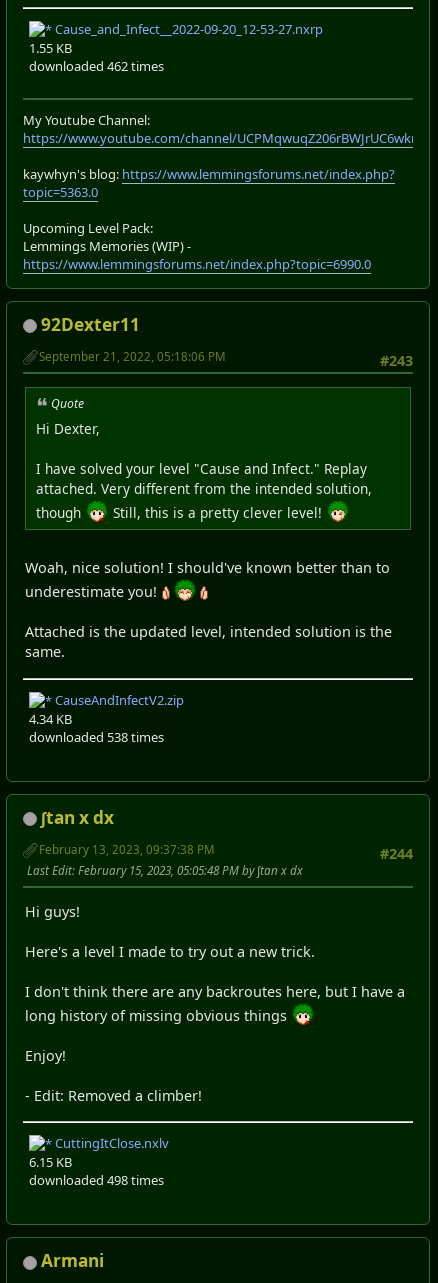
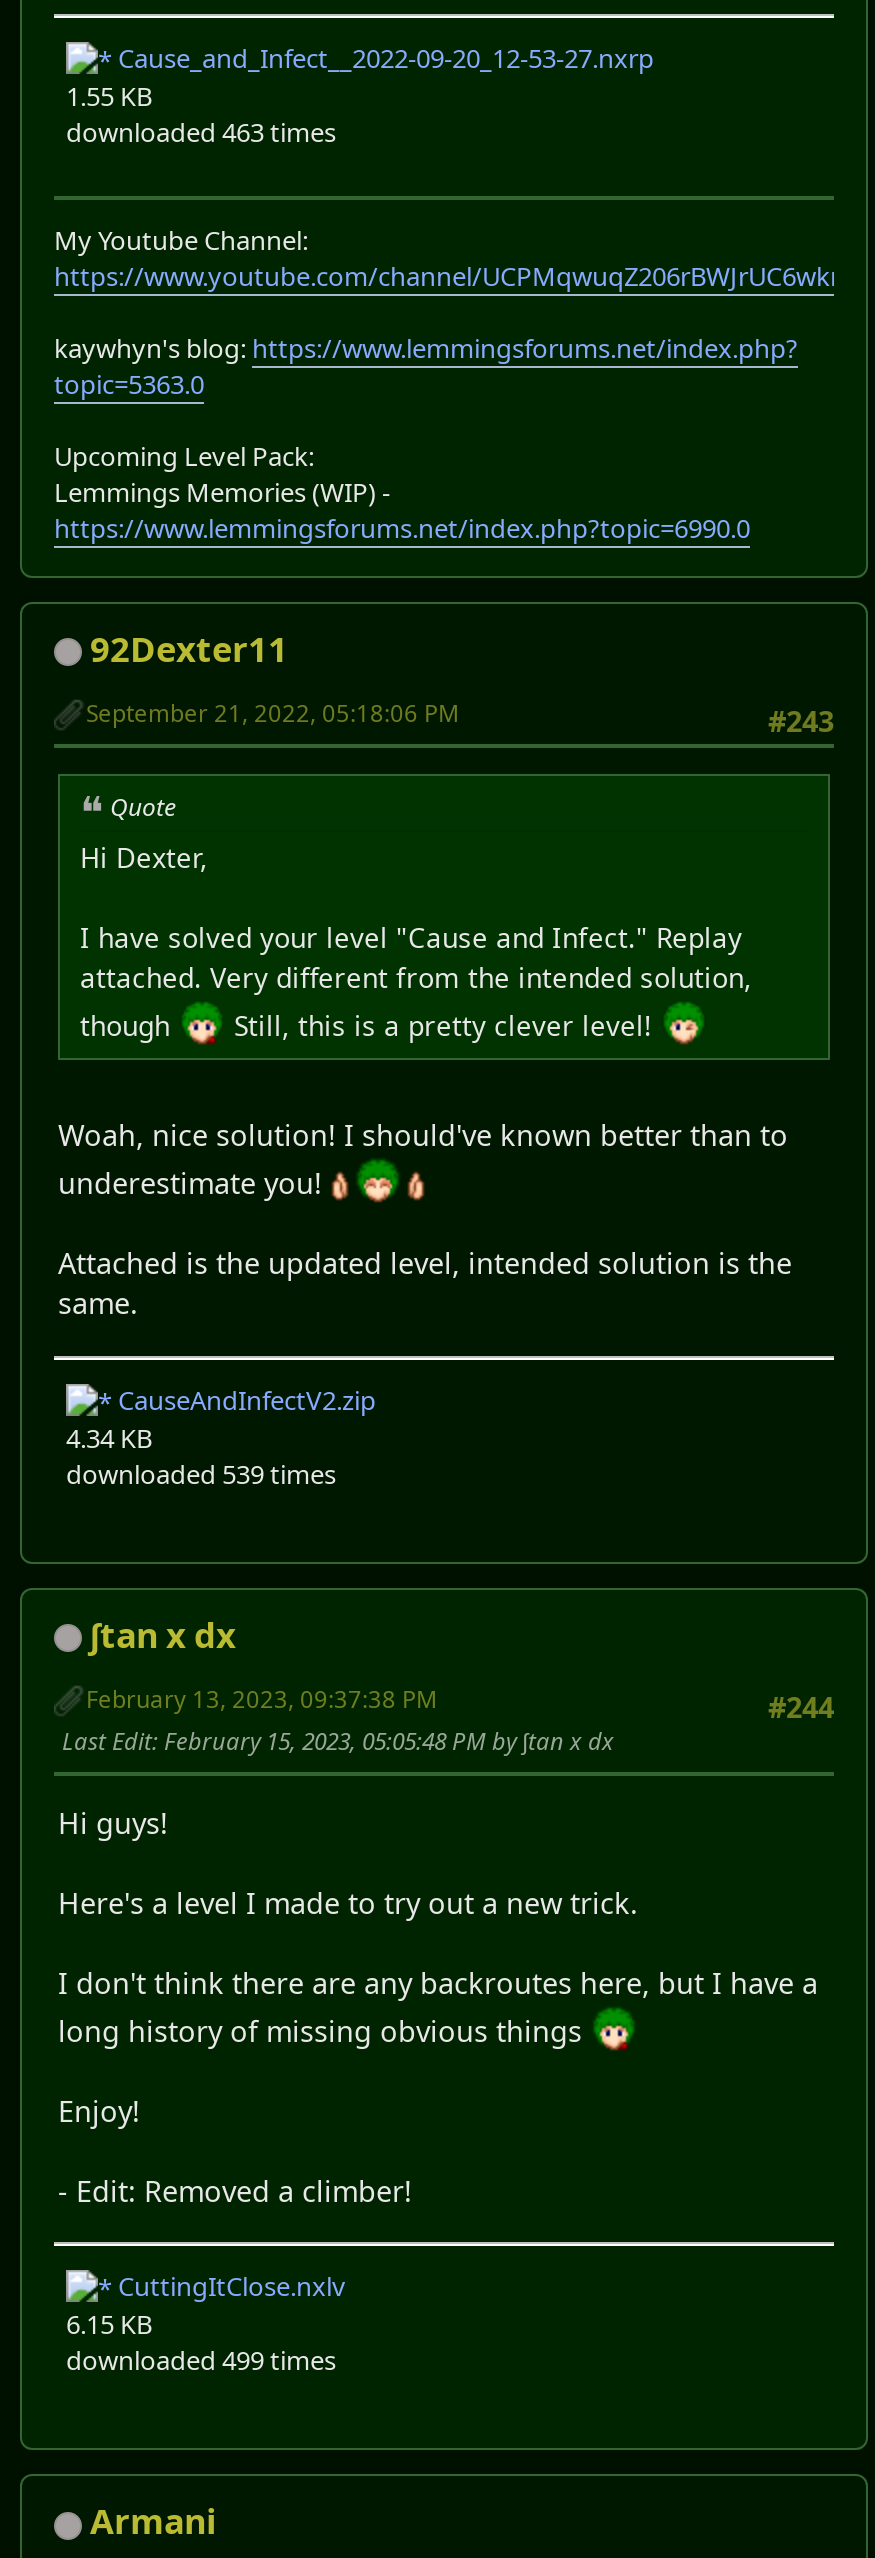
- downloaded 462 times
+ downloaded 463 times

- downloaded 538 times
+ downloaded 539 times

- downloaded 498 times
+ downloaded 499 times
